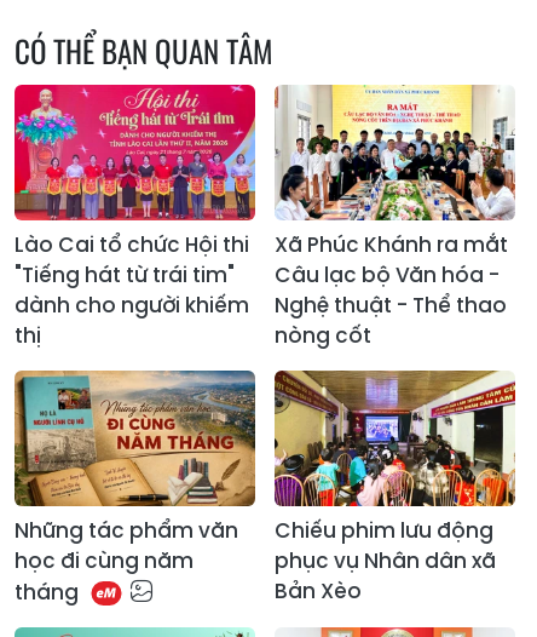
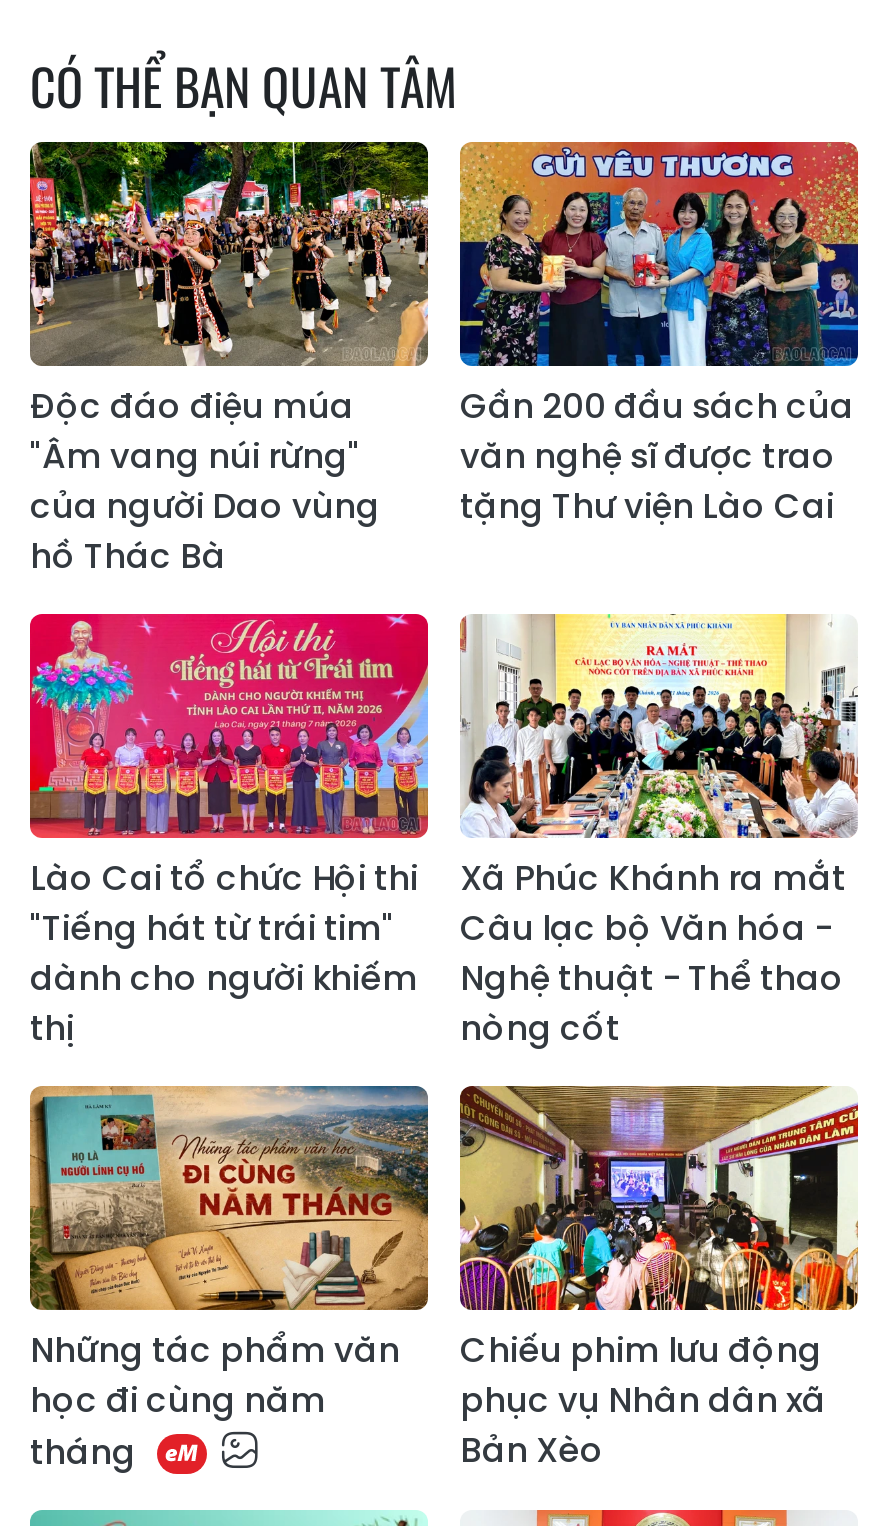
+ [image]
+ Độc đáo điệu múa
+ "Âm vang núi rừng"
+ của người Dao vùng
+ hồ Thác Bà

+ [image]
+ Gần 200 đầu sách của
+ văn nghệ sĩ được trao
+ tặng Thư viện Lào Cai
